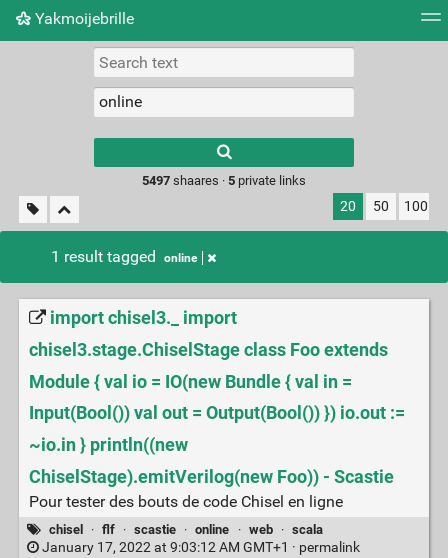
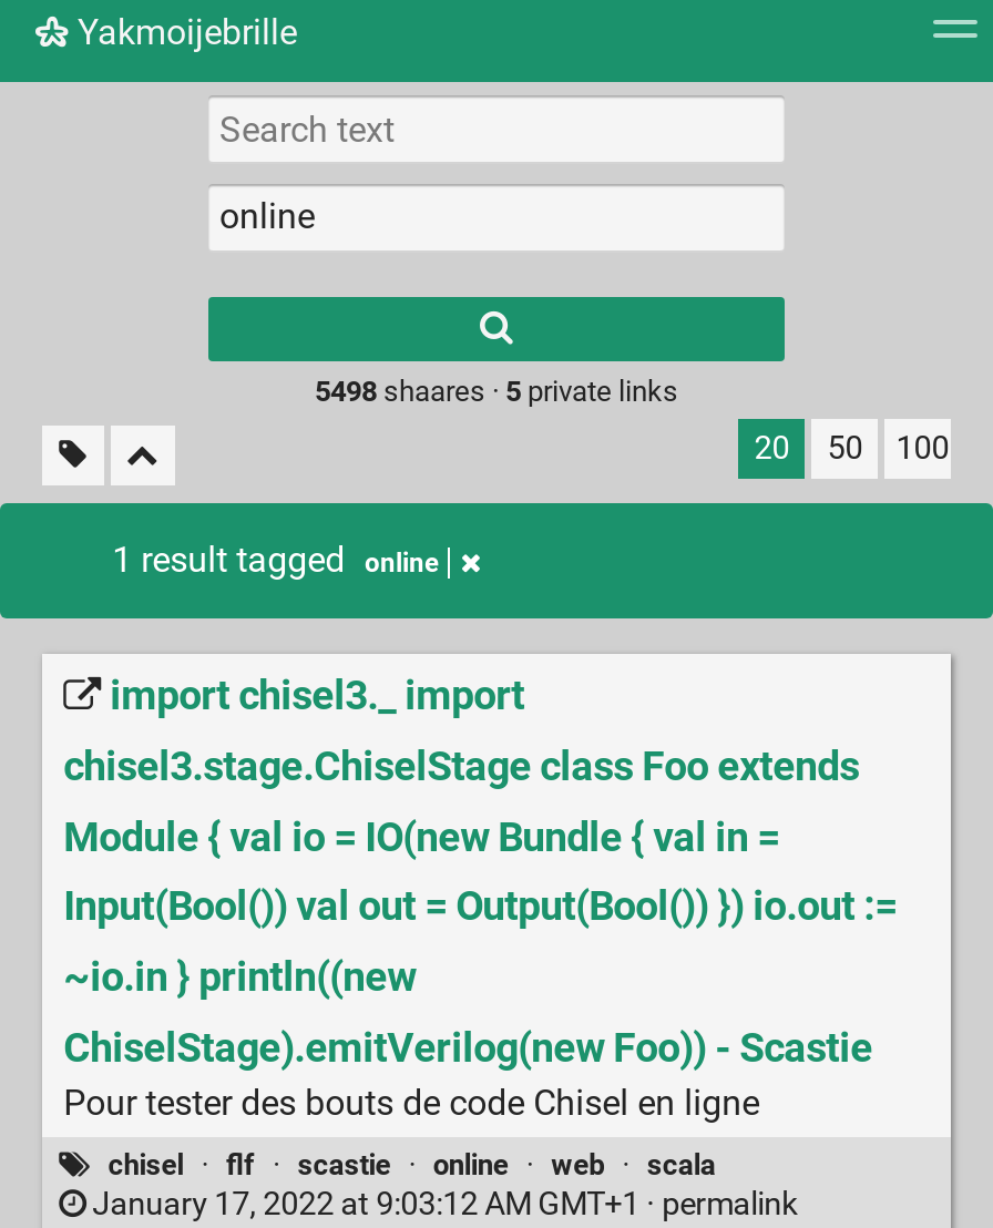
- 5497 shaares · 5 private links
+ 5498 shaares · 5 private links
